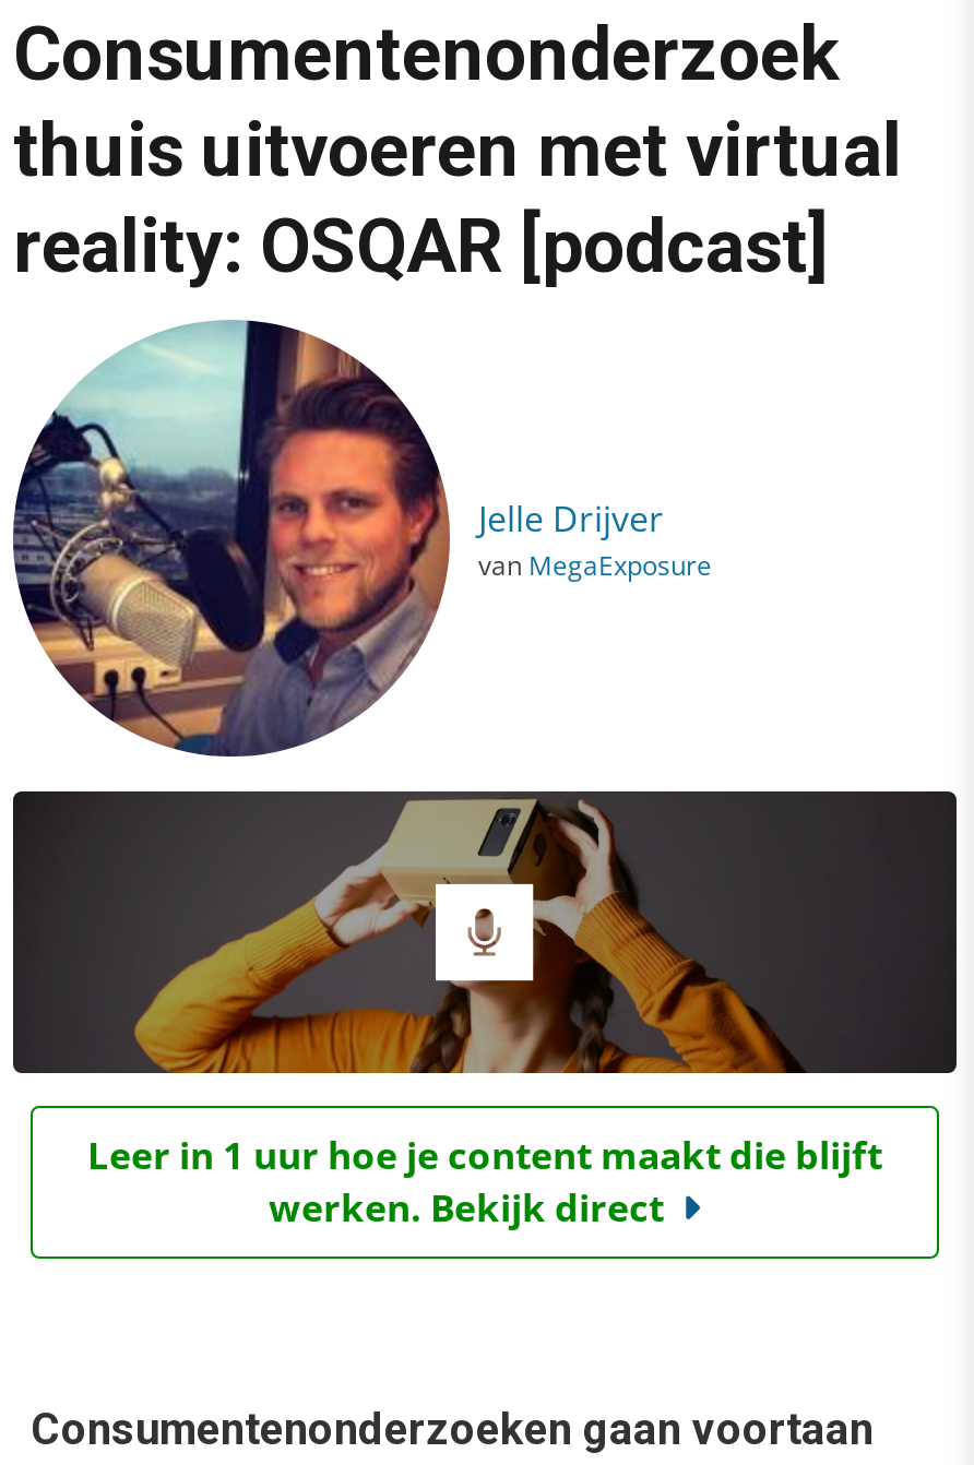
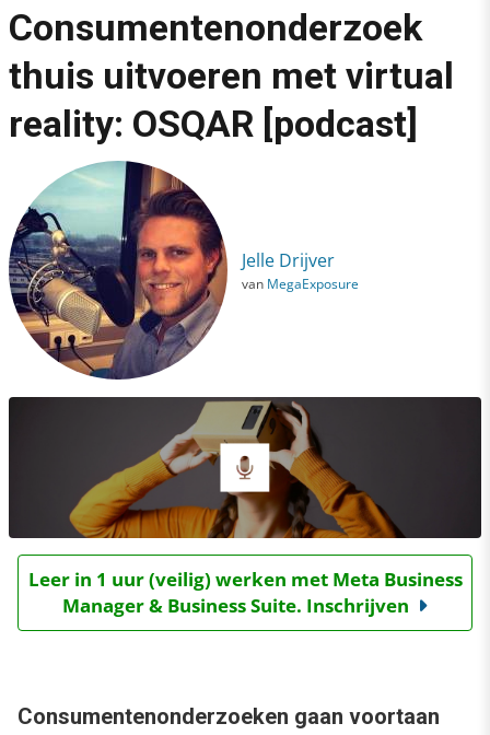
- Leer in 1 uur hoe je content maakt die blijft
- werken. Bekijk direct
+ Leer in 1 uur (veilig) werken met Meta Business
+ Manager & Business Suite. Inschrijven
